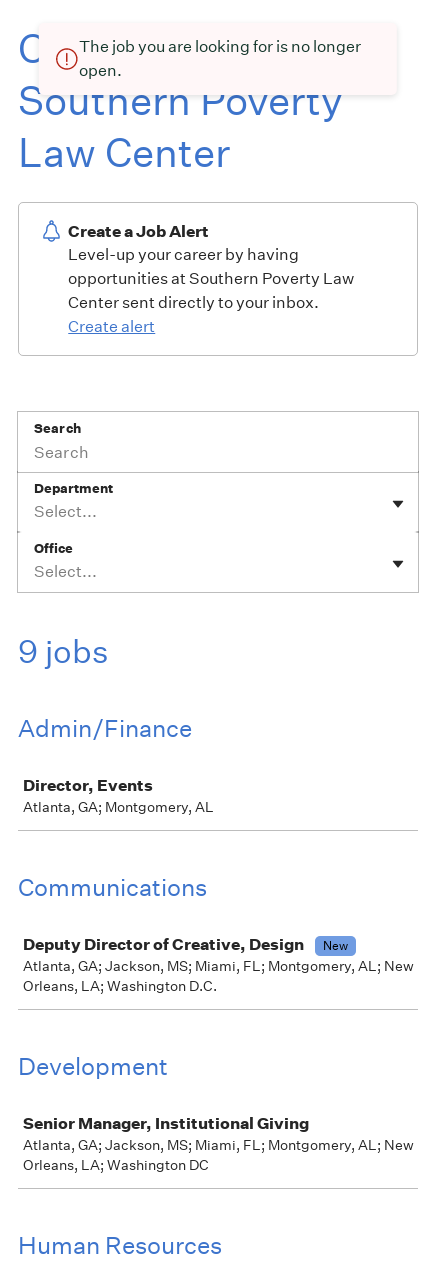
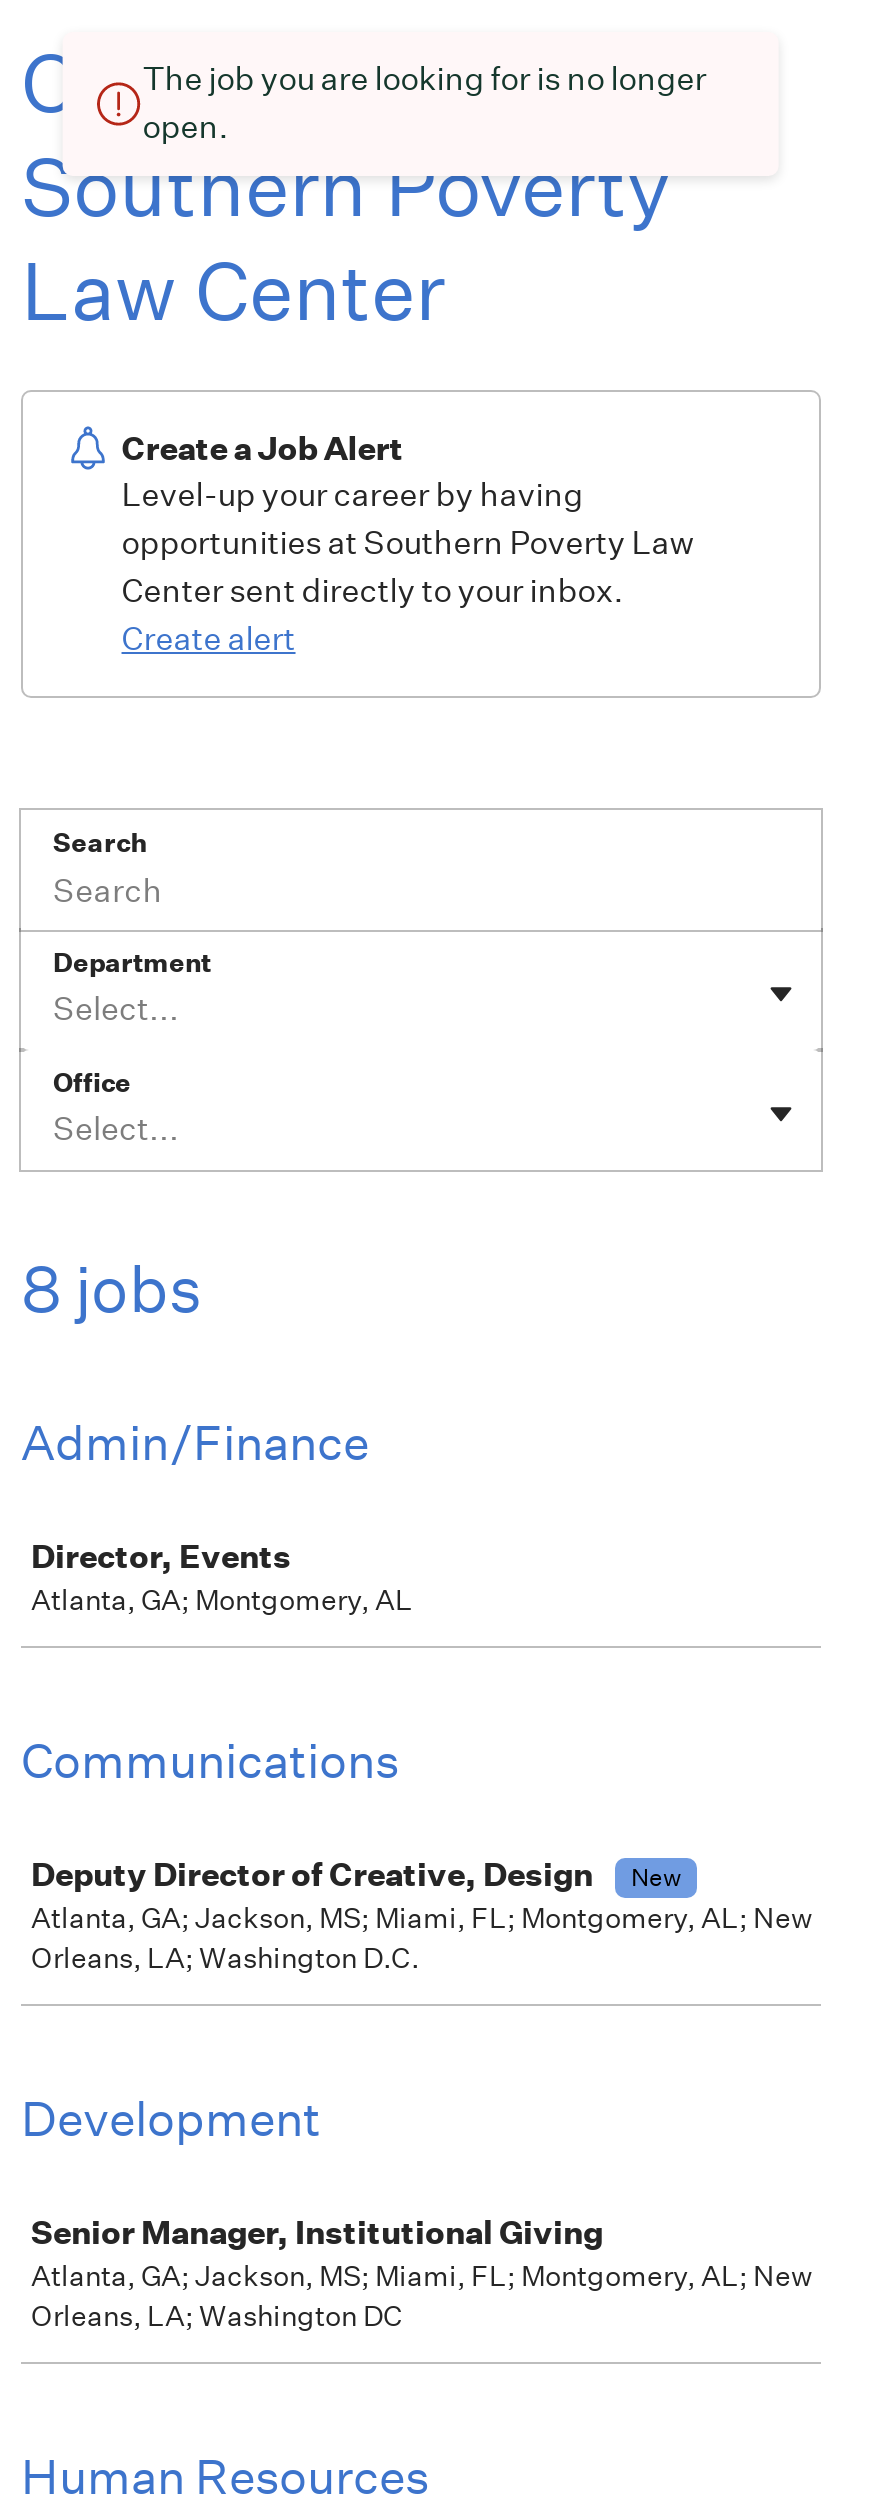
- 9 jobs
+ 8 jobs
